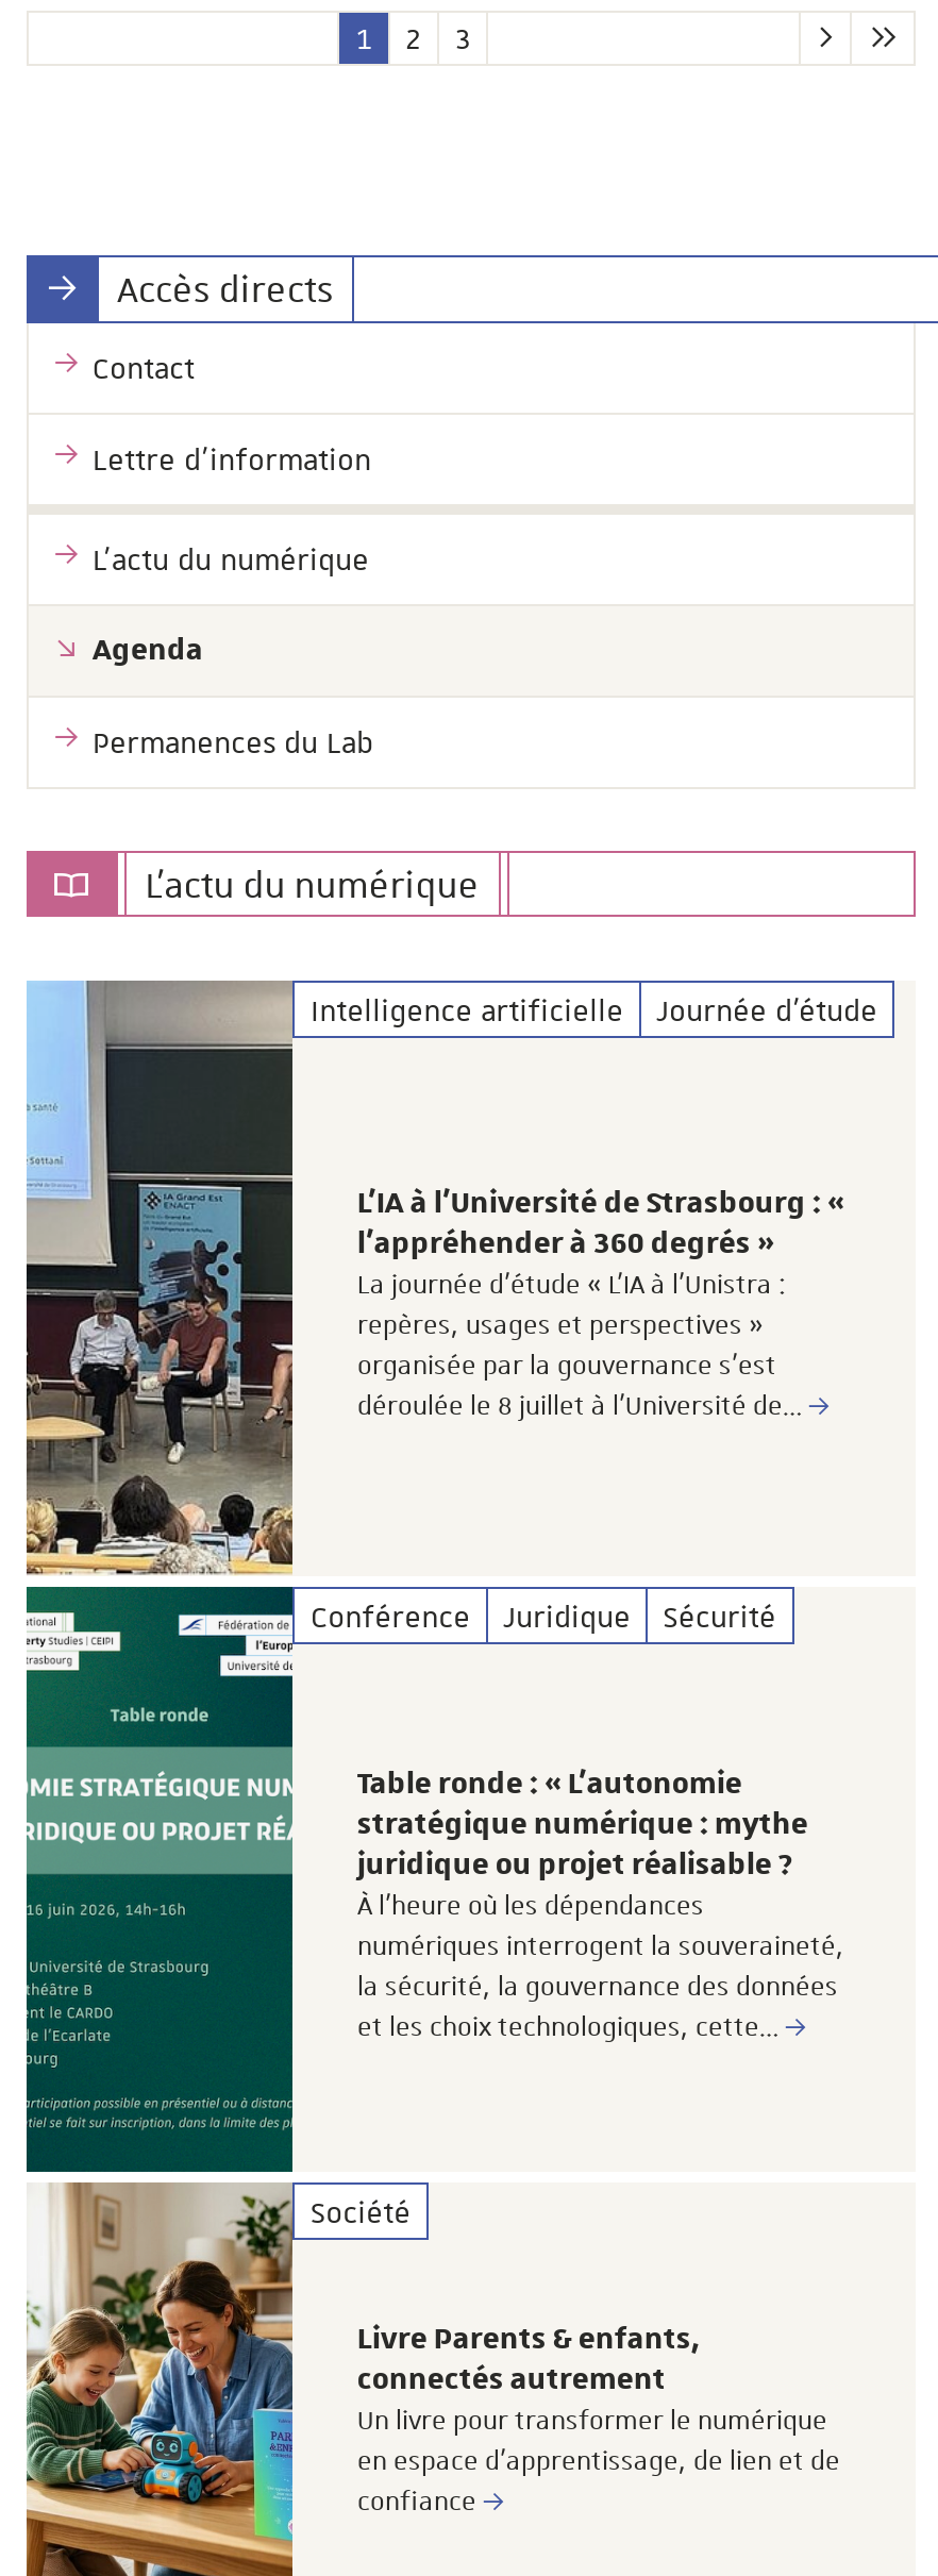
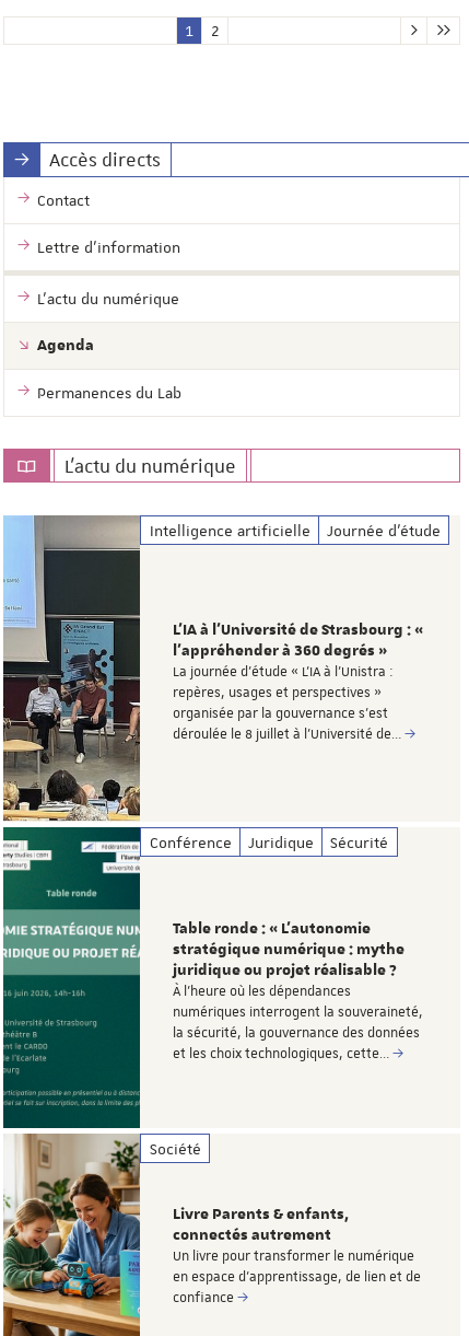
- 3
